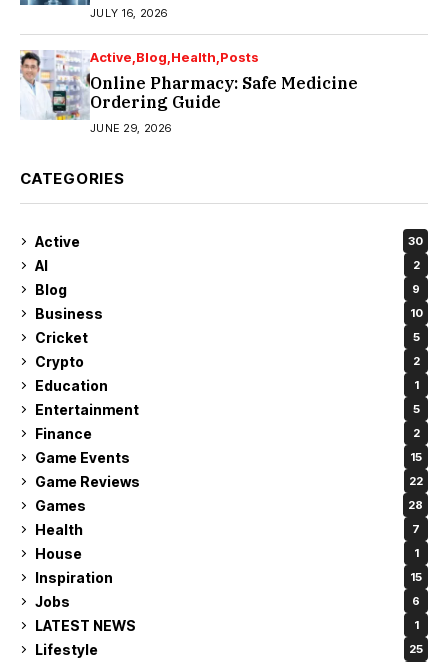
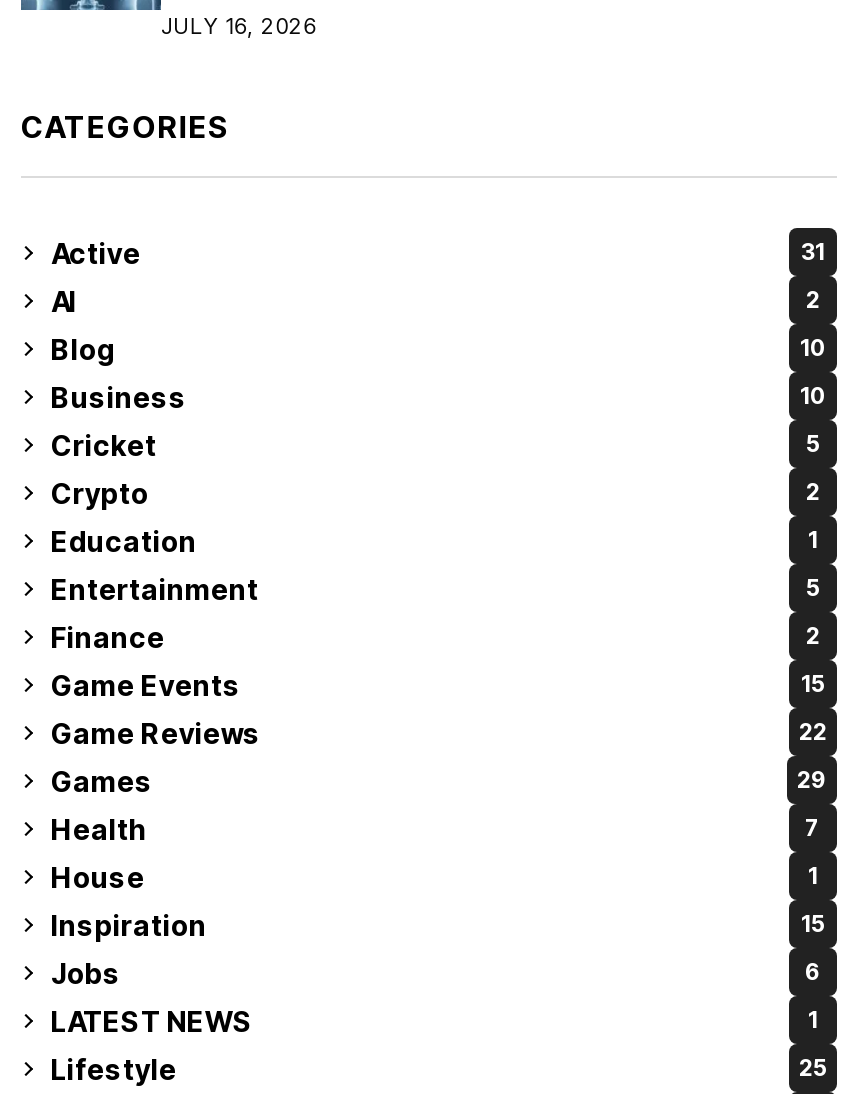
- [image]
- Active Blog Health Posts
- Online Pharmacy: Safe Medicine
- Ordering Guide
- JUNE 29, 2026

- 30
+ 31

- 9
+ 10

- 28
+ 29
